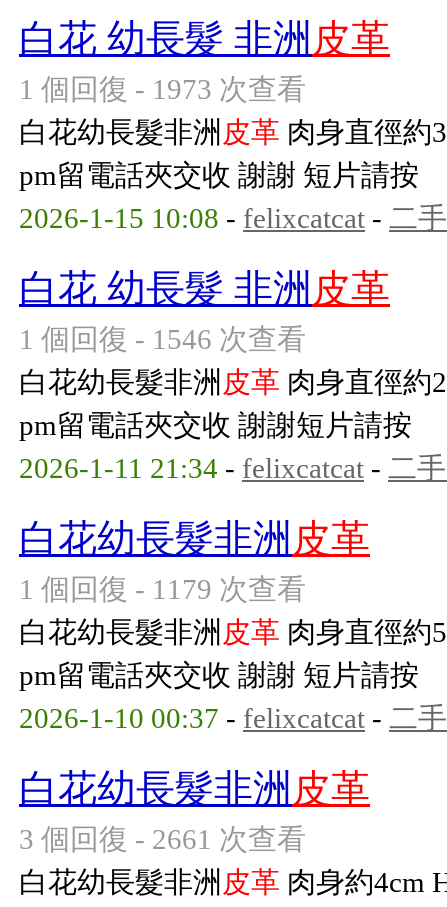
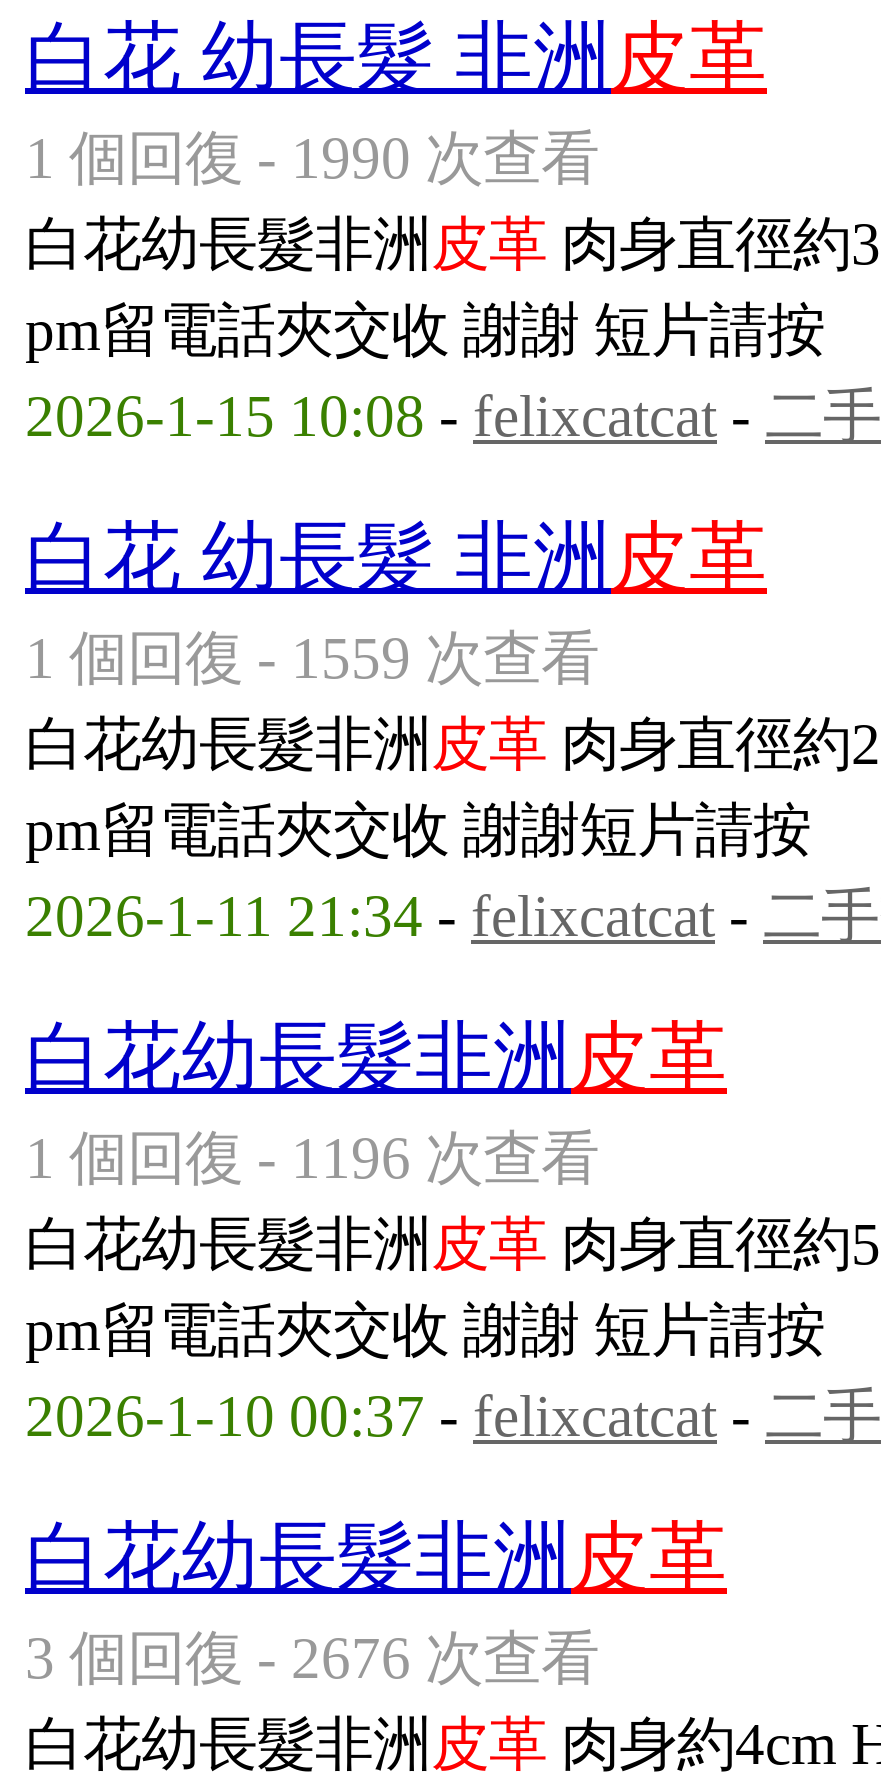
- 1 個回復 - 1973 次查看
+ 1 個回復 - 1990 次查看

- 1 個回復 - 1546 次查看
+ 1 個回復 - 1559 次查看

- 1 個回復 - 1179 次查看
+ 1 個回復 - 1196 次查看

- 3 個回復 - 2661 次查看
+ 3 個回復 - 2676 次查看
